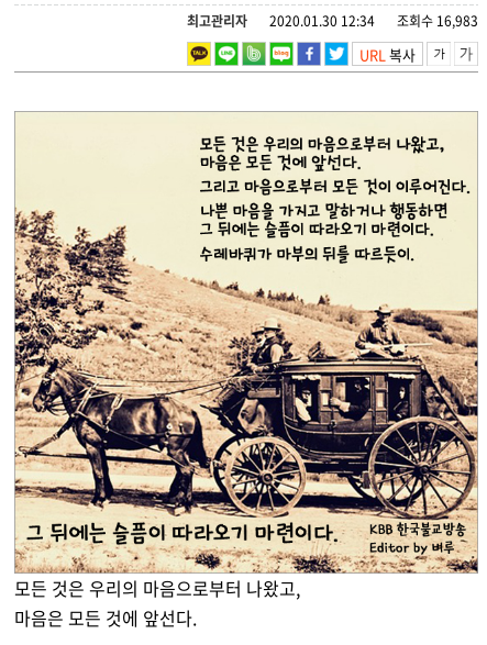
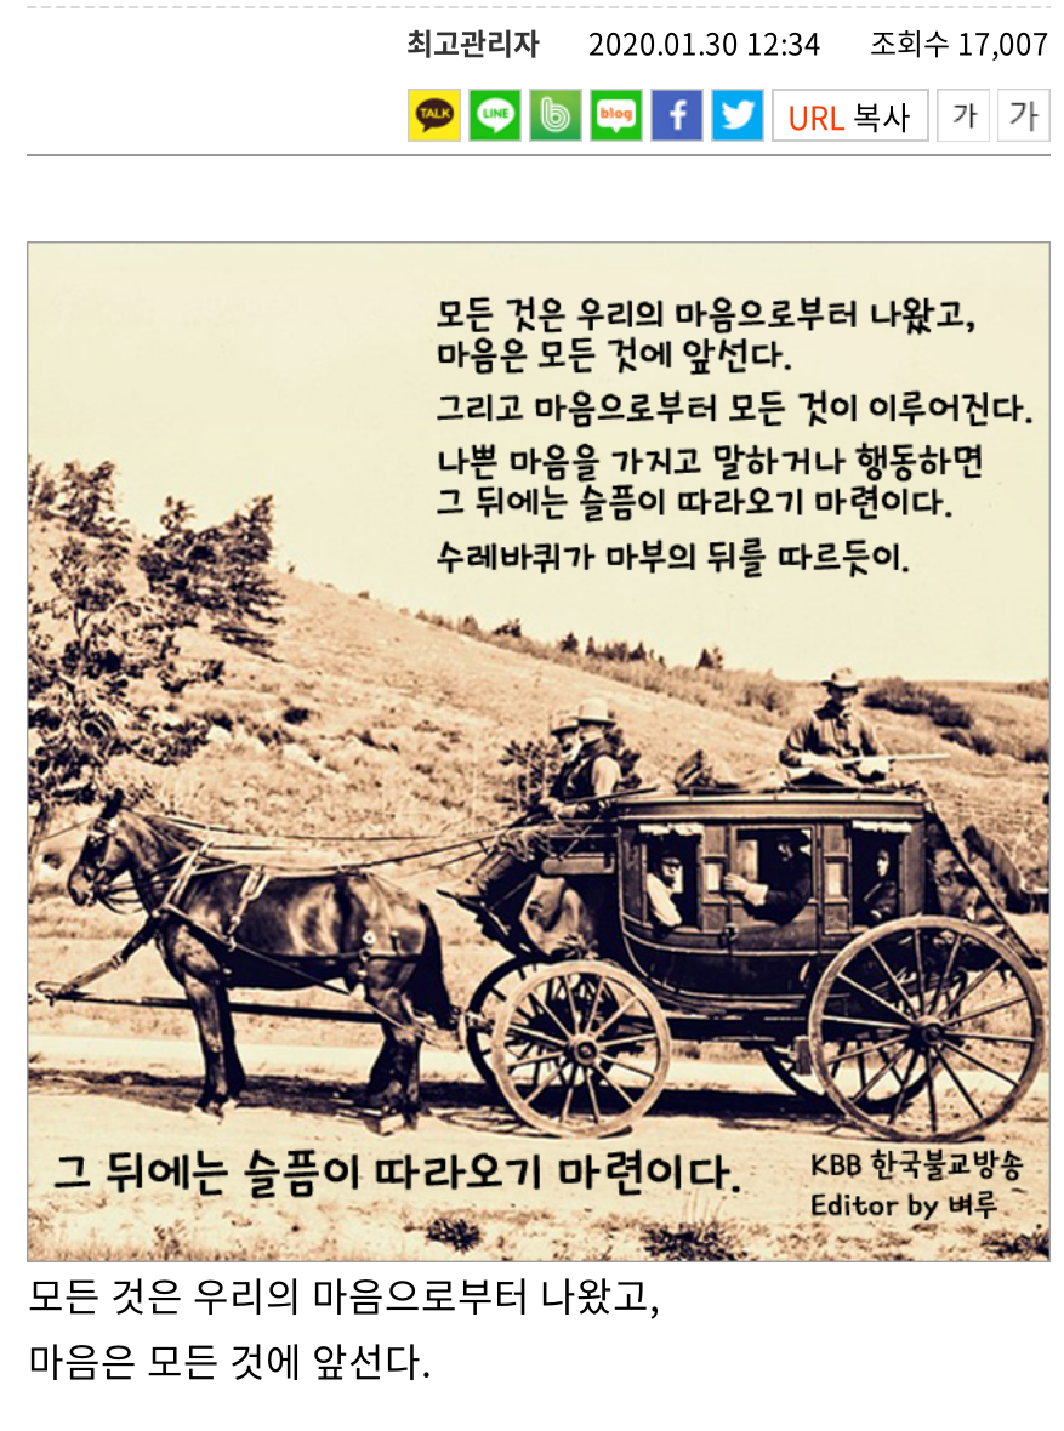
- 최고관리자 2020.01.30 12:34 조회수 16,983
+ 최고관리자 2020.01.30 12:34 조회수 17,007
